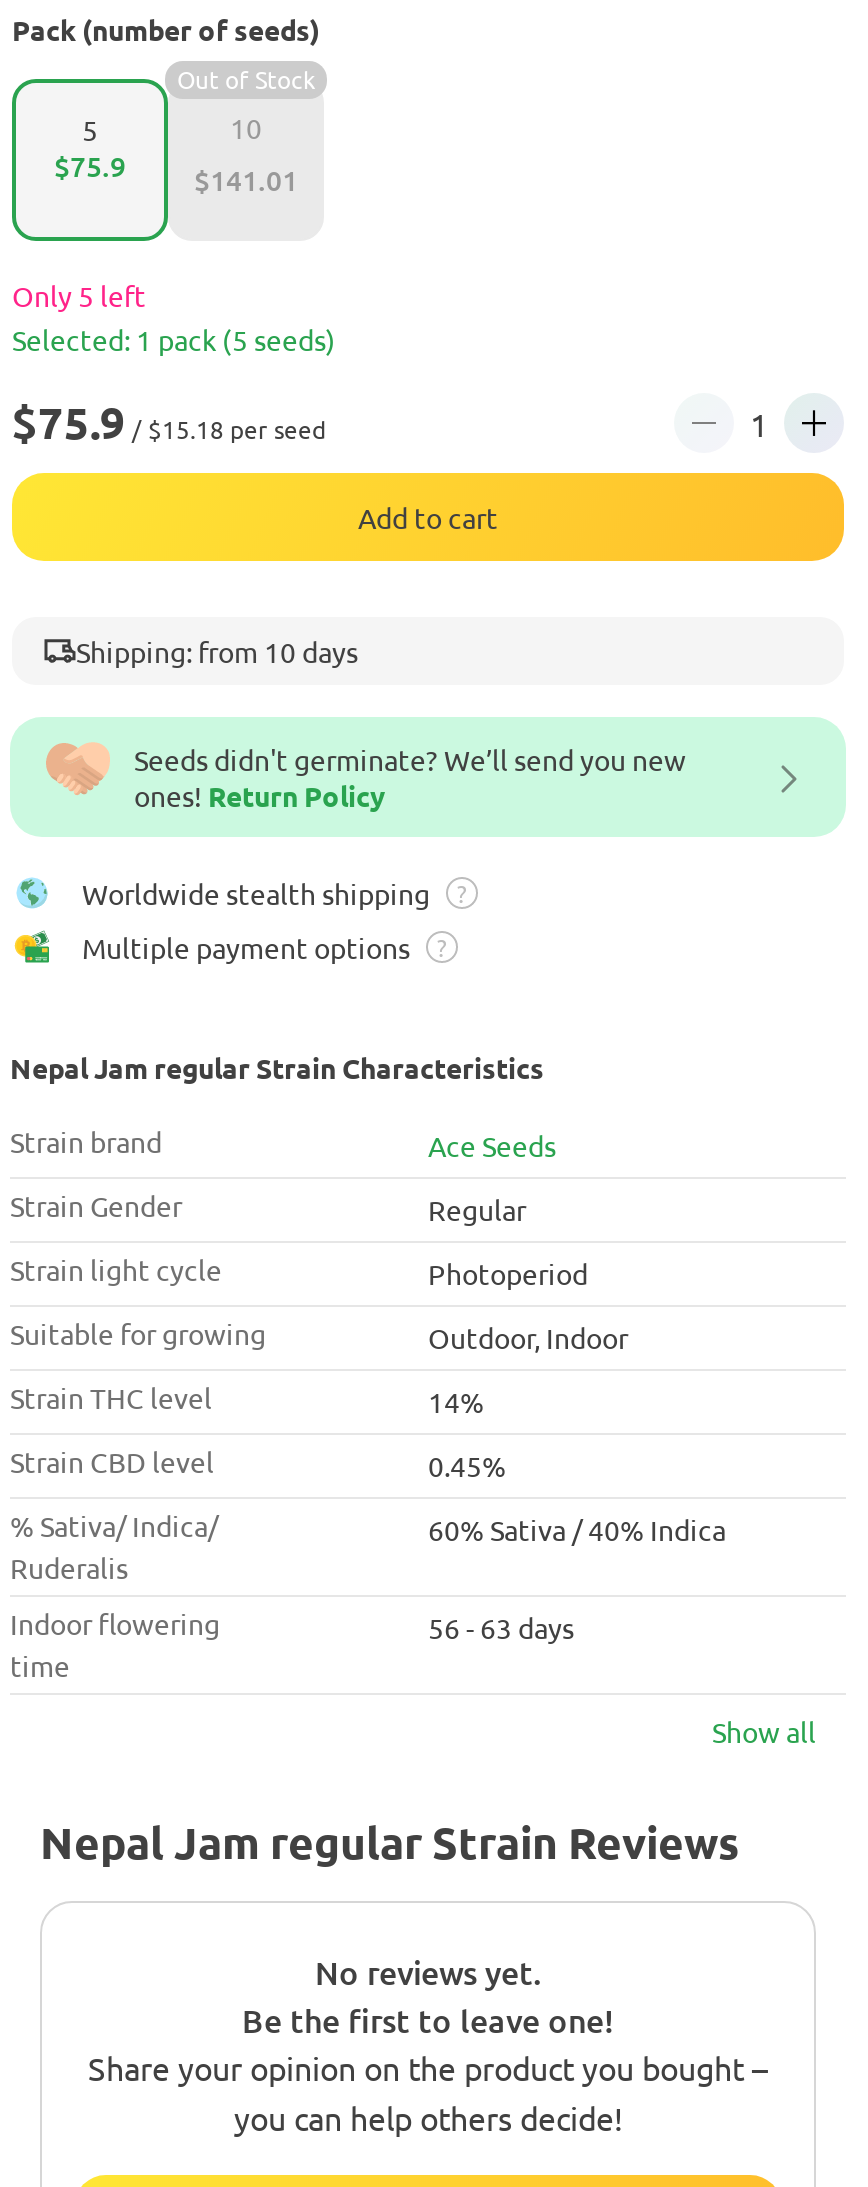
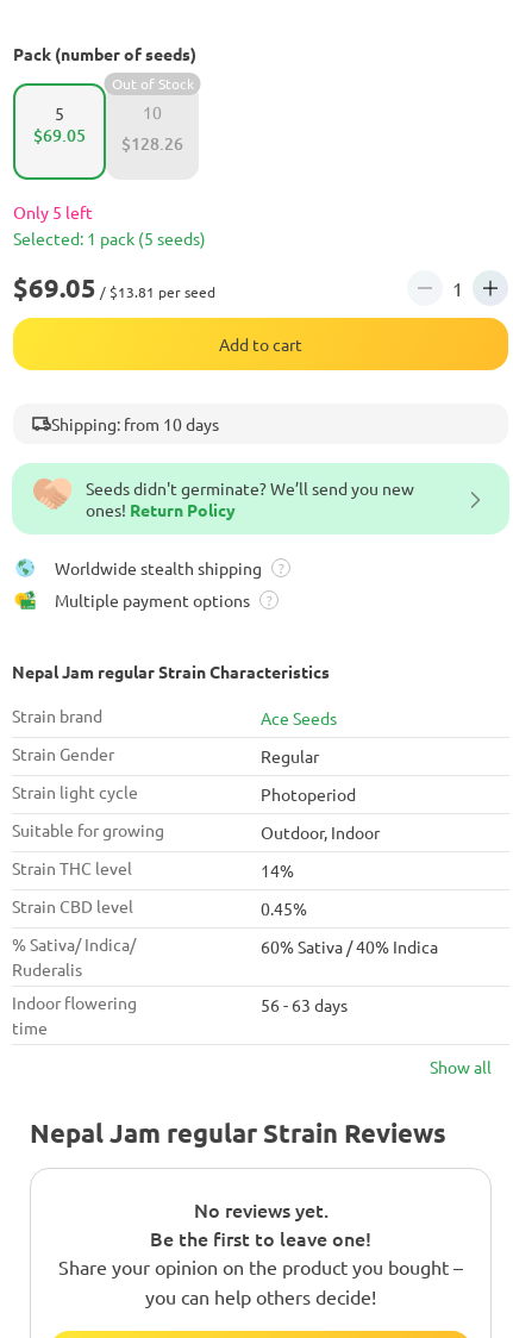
- $75.9
+ $69.05

- $141.01
+ $128.26

- $75.9 / $15.18 per seed
+ $69.05 / $13.81 per seed
